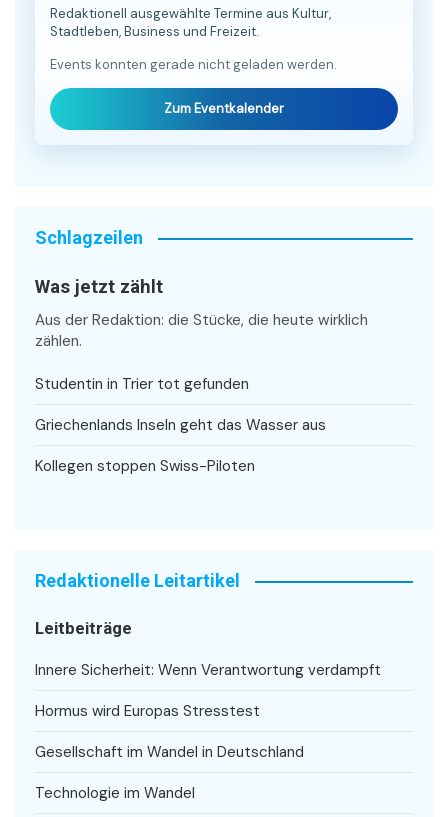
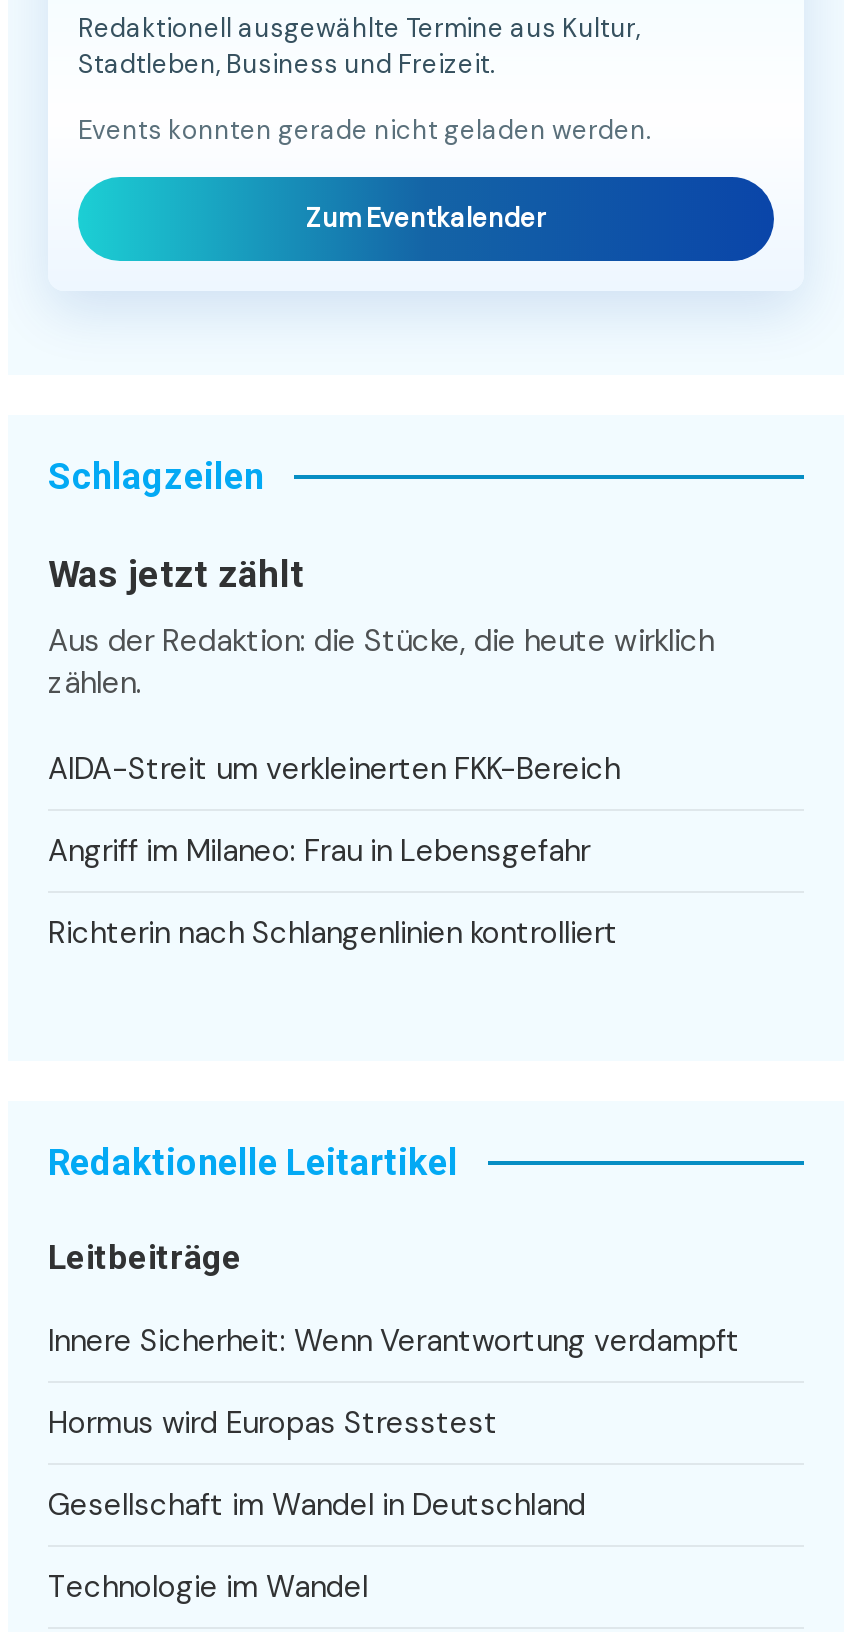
- Studentin in Trier tot gefunden
+ AIDA-Streit um verkleinerten FKK-Bereich

- Griechenlands Inseln geht das Wasser aus
+ Angriff im Milaneo: Frau in Lebensgefahr

- Kollegen stoppen Swiss-Piloten
+ Richterin nach Schlangenlinien kontrolliert
